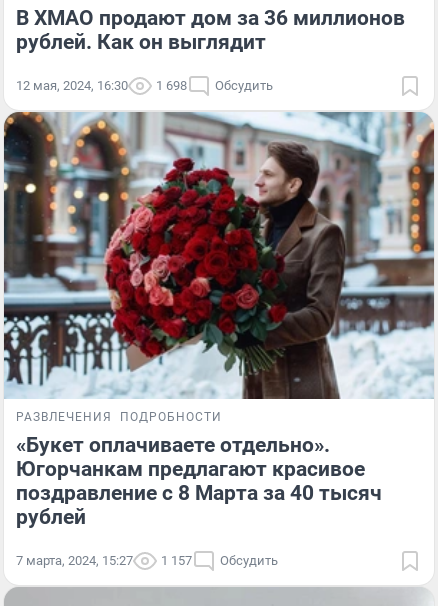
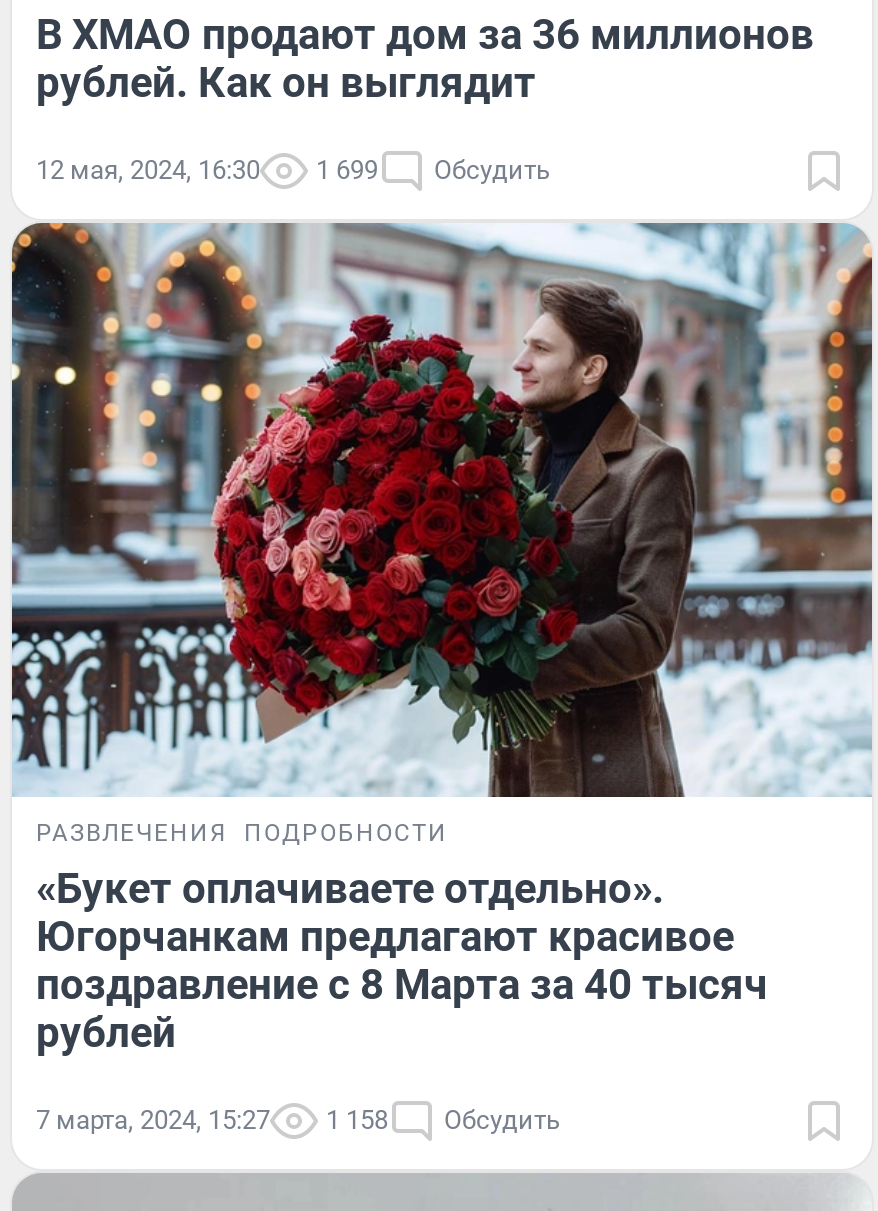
- 12 мая, 2024, 16:30 1 698 Обсудить
+ 12 мая, 2024, 16:30 1 699 Обсудить

- 7 марта, 2024, 15:27 1 157 Обсудить
+ 7 марта, 2024, 15:27 1 158 Обсудить
